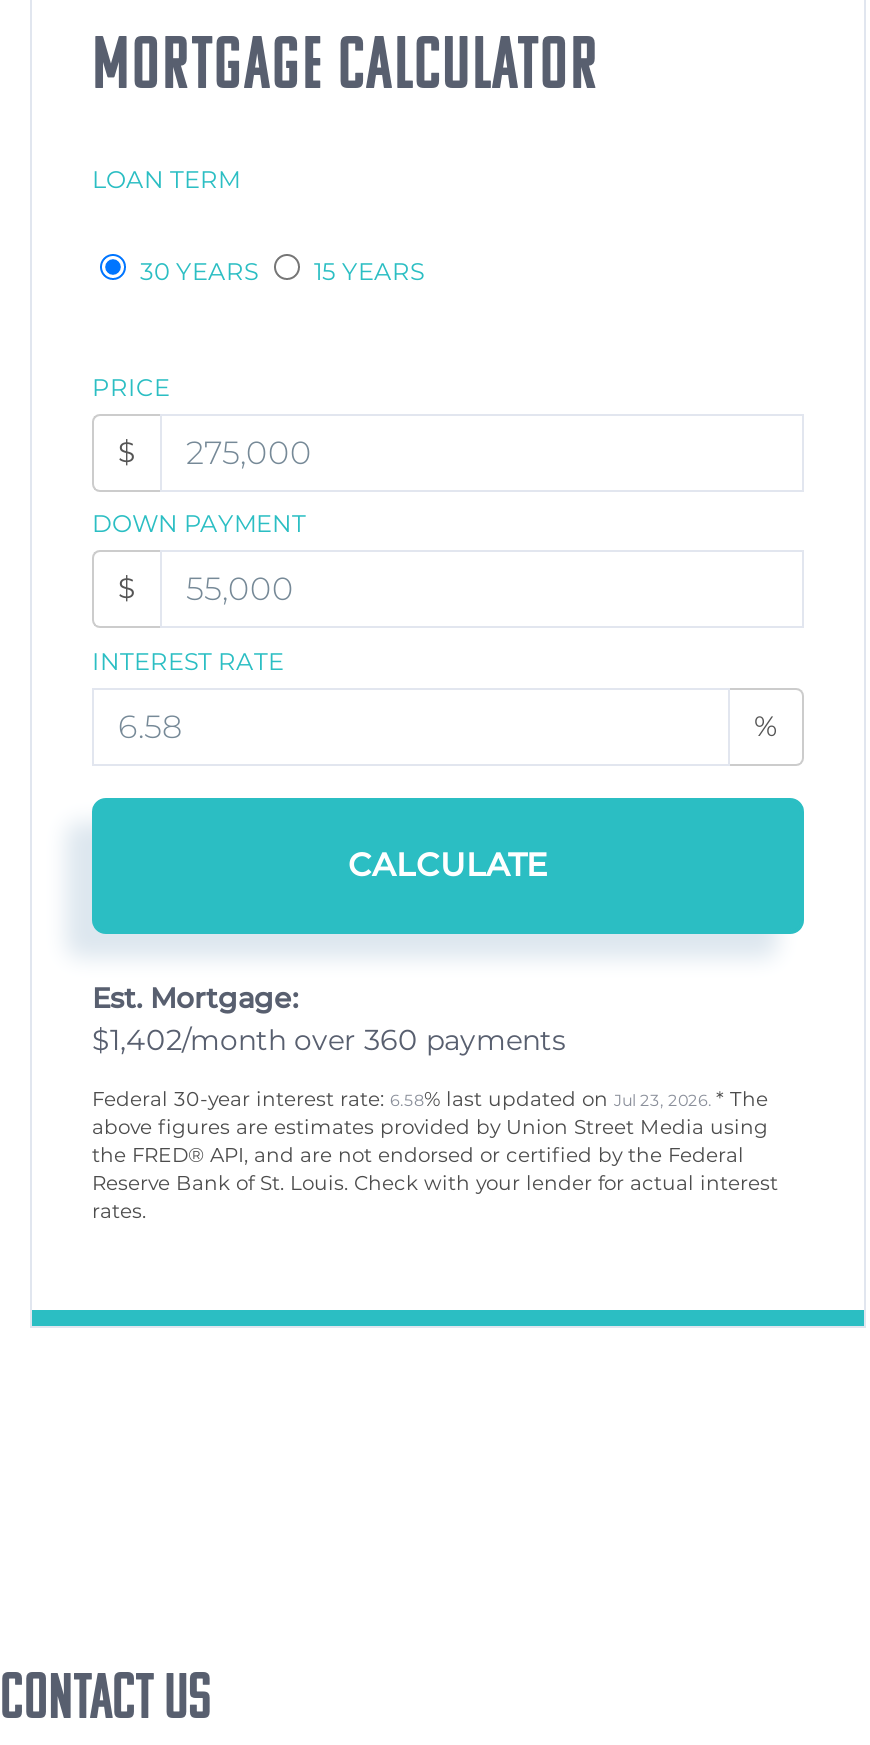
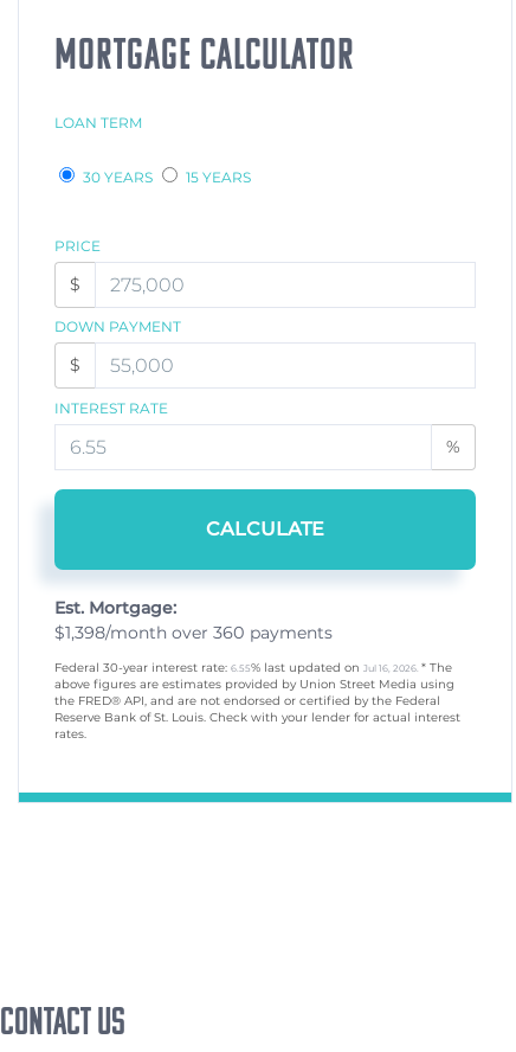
- $1,402/month over 360 payments
+ $1,398/month over 360 payments

- Federal 30-year interest rate: 6.58% last updated on Jul 23, 2026. * The
+ Federal 30-year interest rate: 6.55% last updated on Jul 16, 2026. * The
